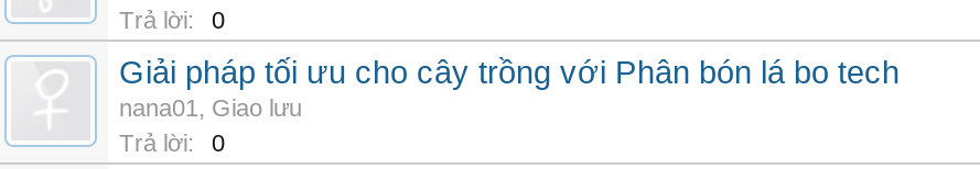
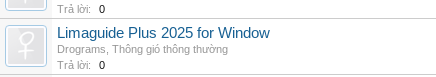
- Giải pháp tối ưu cho cây trồng với Phân bón lá bo tech
- nana01, Giao lưu
+ Limaguide Plus 2025 for Window
+ Drograms, Thông gió thông thường
